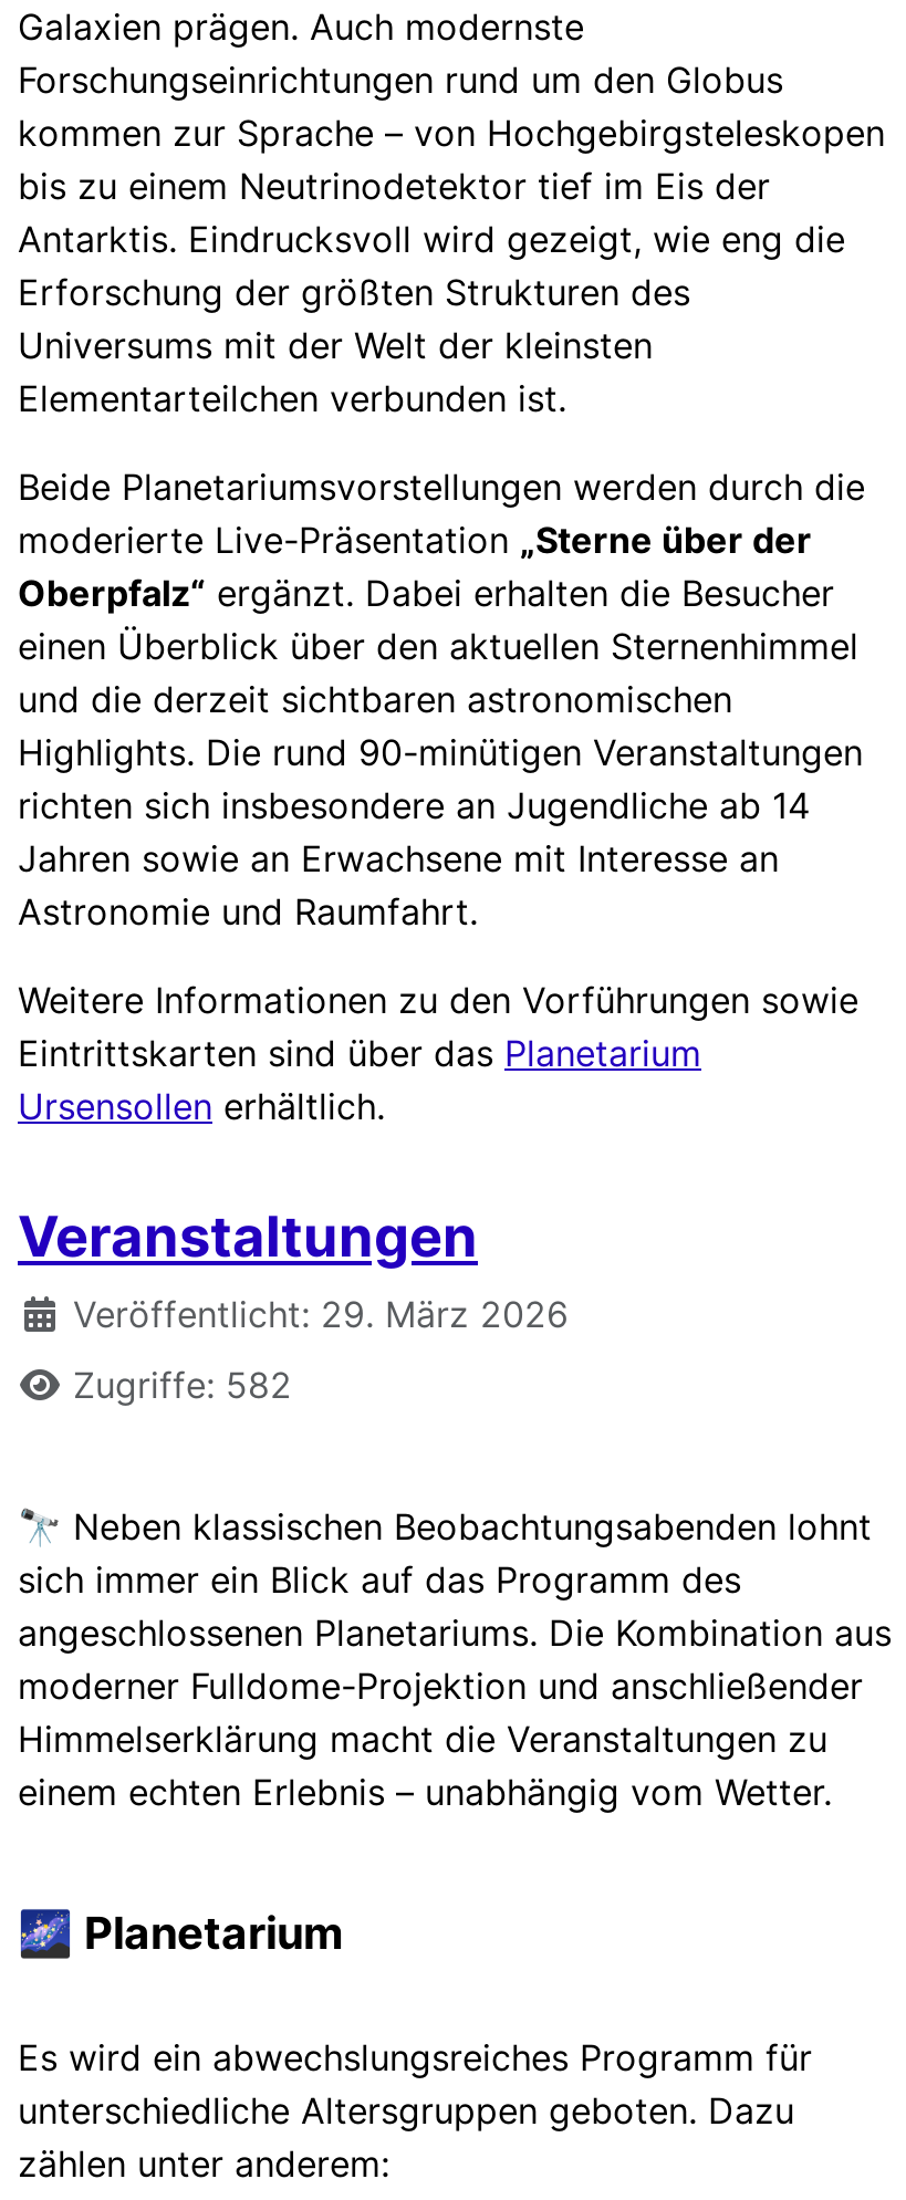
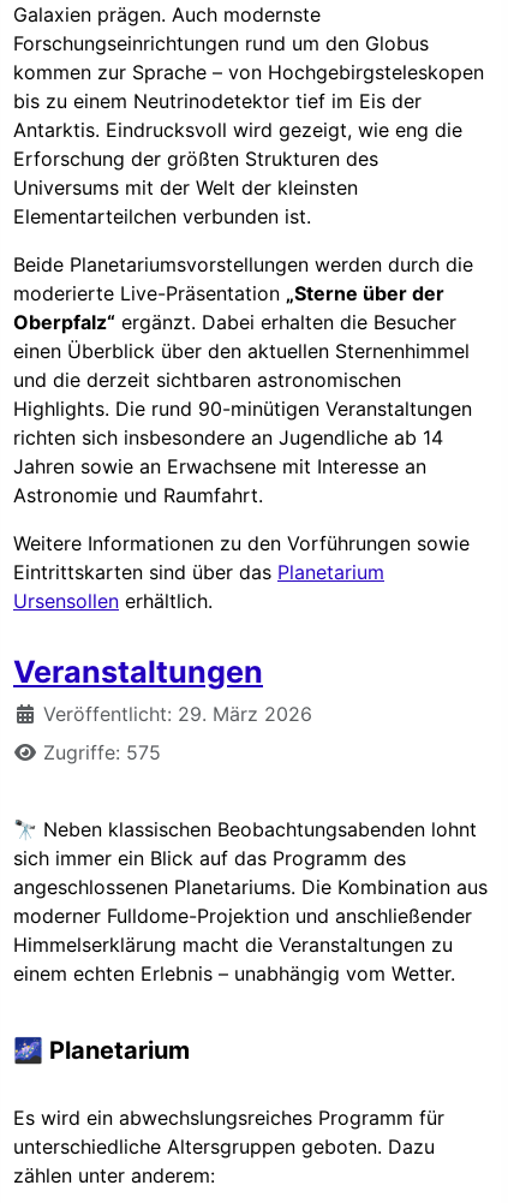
- Zugriffe: 582
+ Zugriffe: 575
